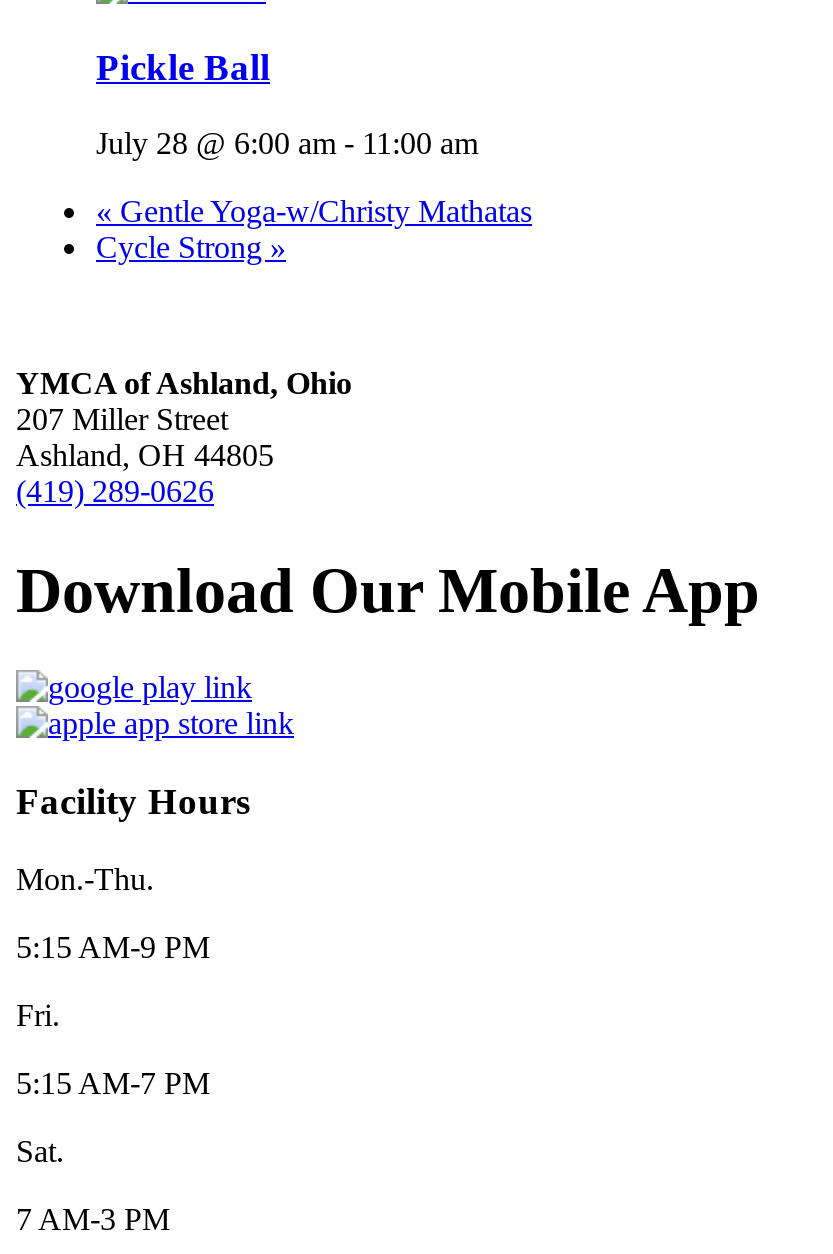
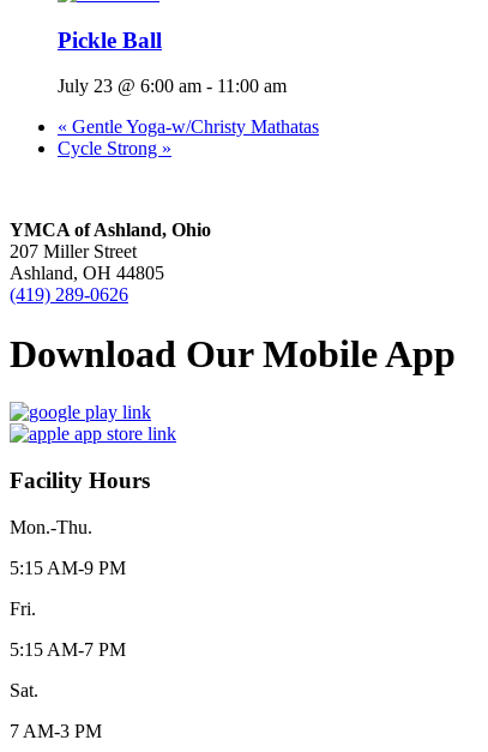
- July 28 @ 6:00 am - 11:00 am
+ July 23 @ 6:00 am - 11:00 am
